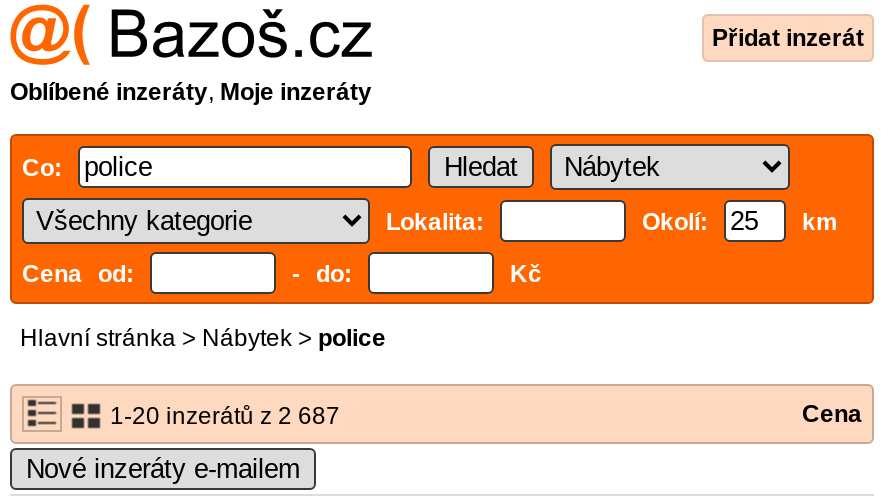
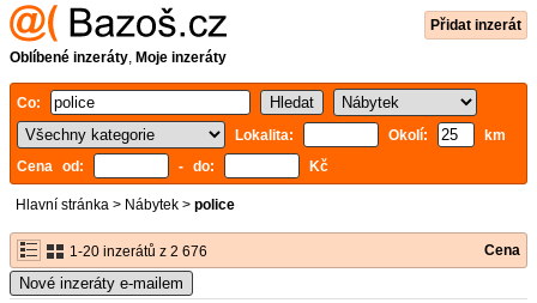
- 1-20 inzerátů z 2 687
+ 1-20 inzerátů z 2 676
